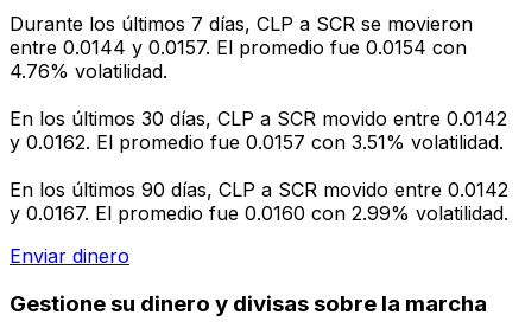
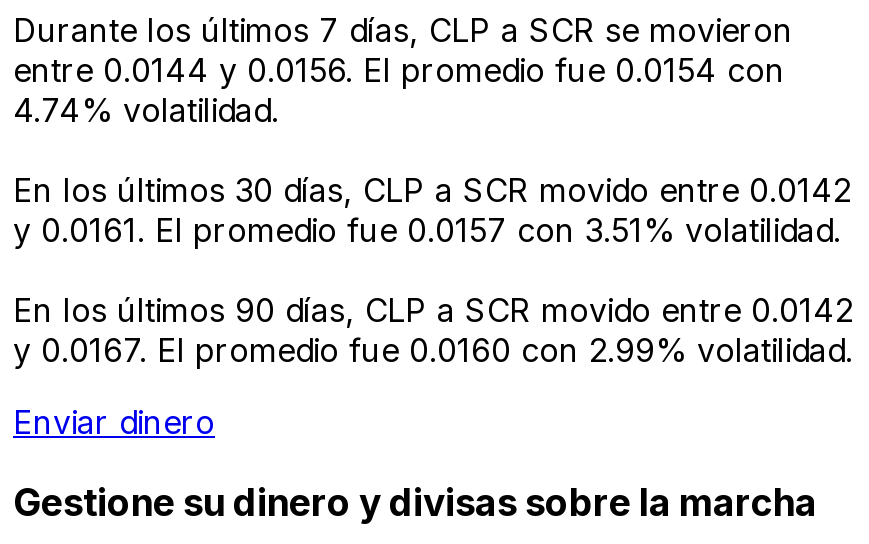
- entre 0.0144 y 0.0157. El promedio fue 0.0154 con
+ entre 0.0144 y 0.0156. El promedio fue 0.0154 con

- 4.76% volatilidad.
+ 4.74% volatilidad.

- y 0.0162. El promedio fue 0.0157 con 3.51% volatilidad.
+ y 0.0161. El promedio fue 0.0157 con 3.51% volatilidad.
